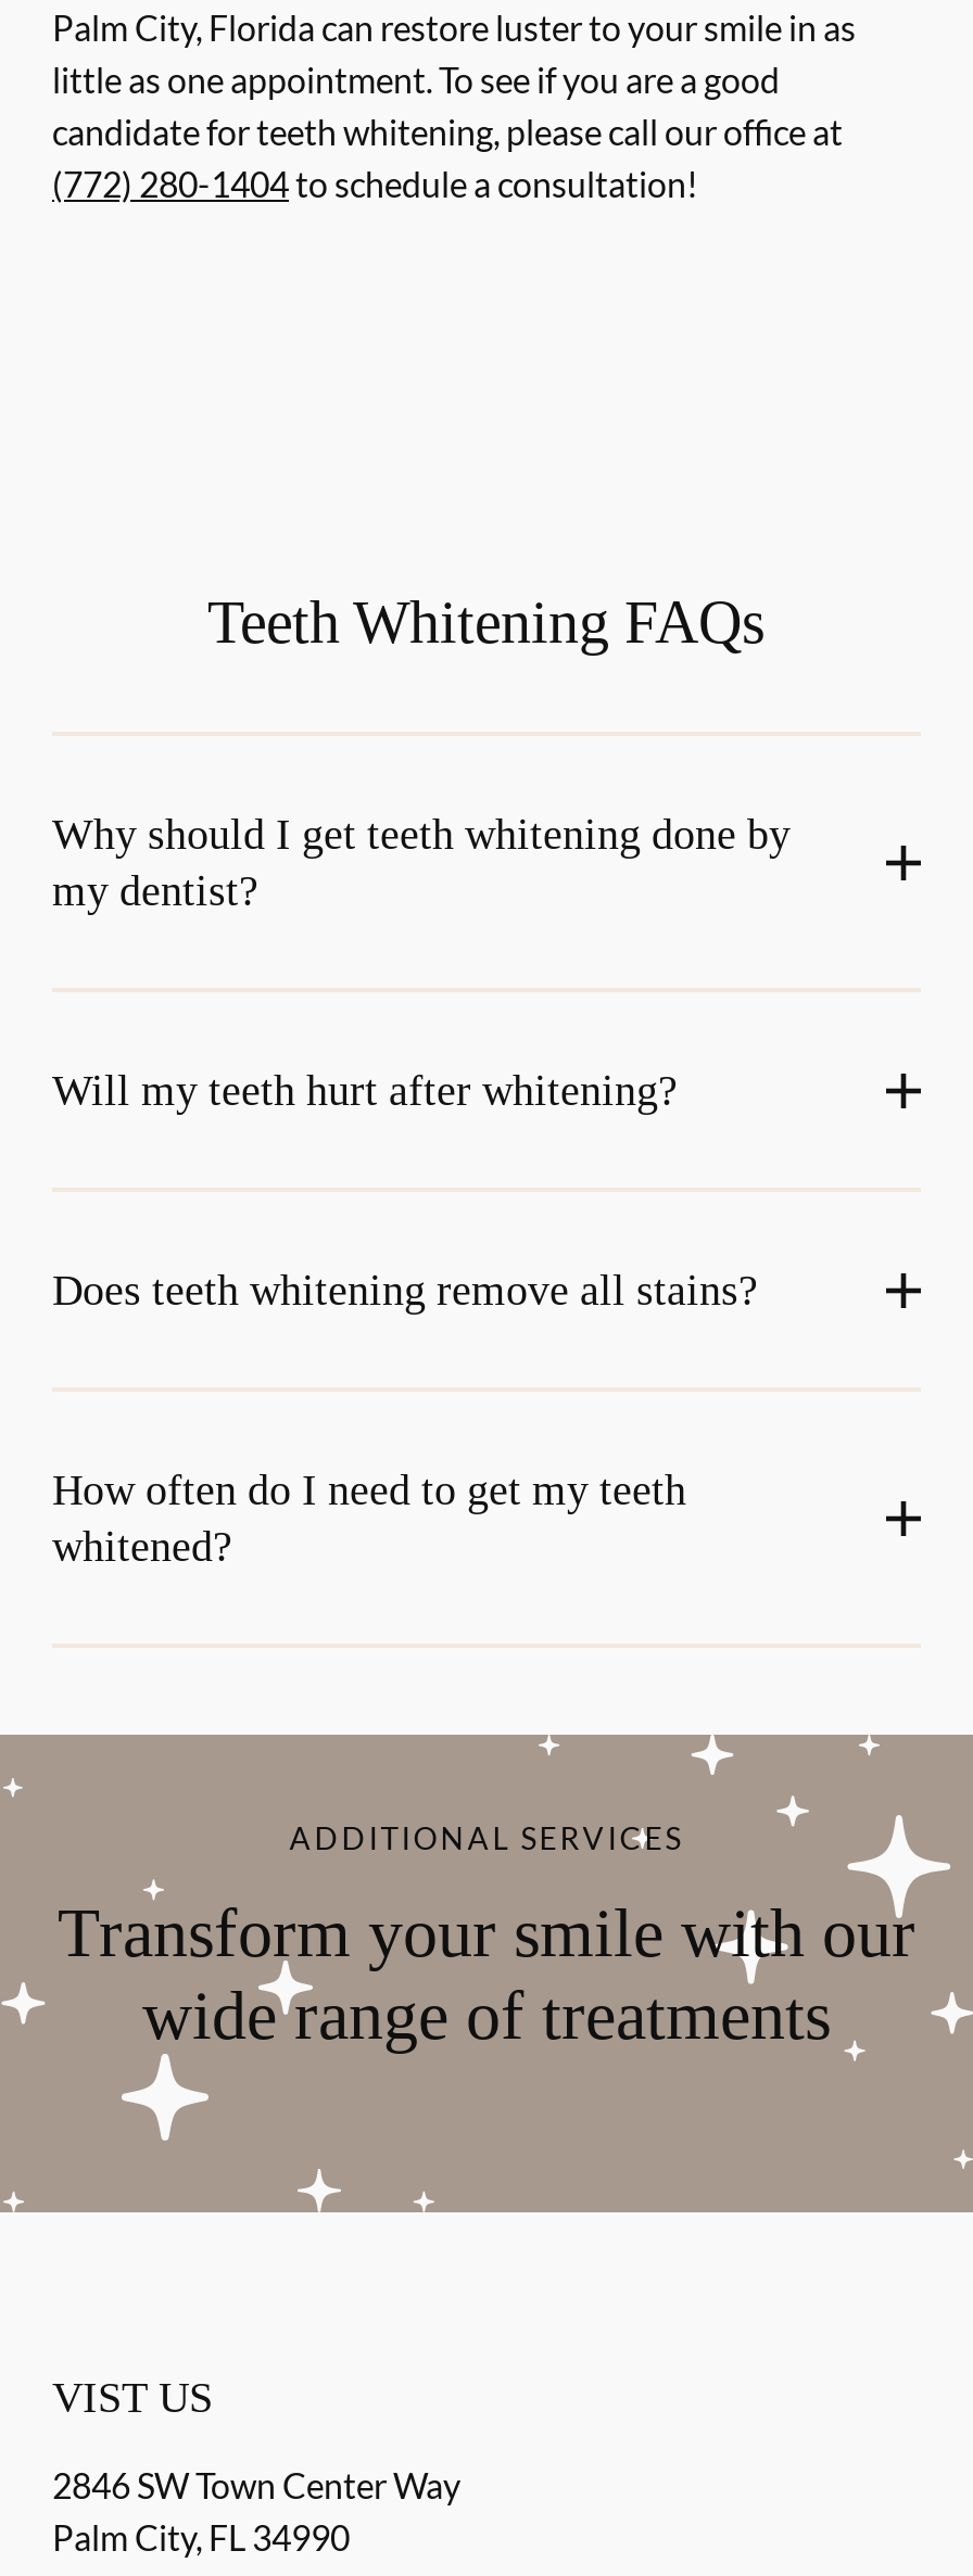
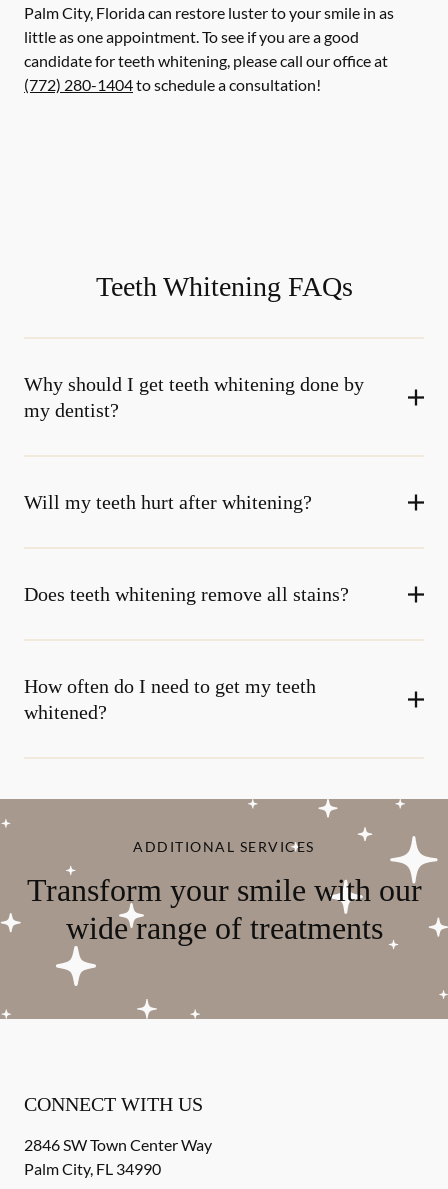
- VIST US
+ CONNECT WITH US
